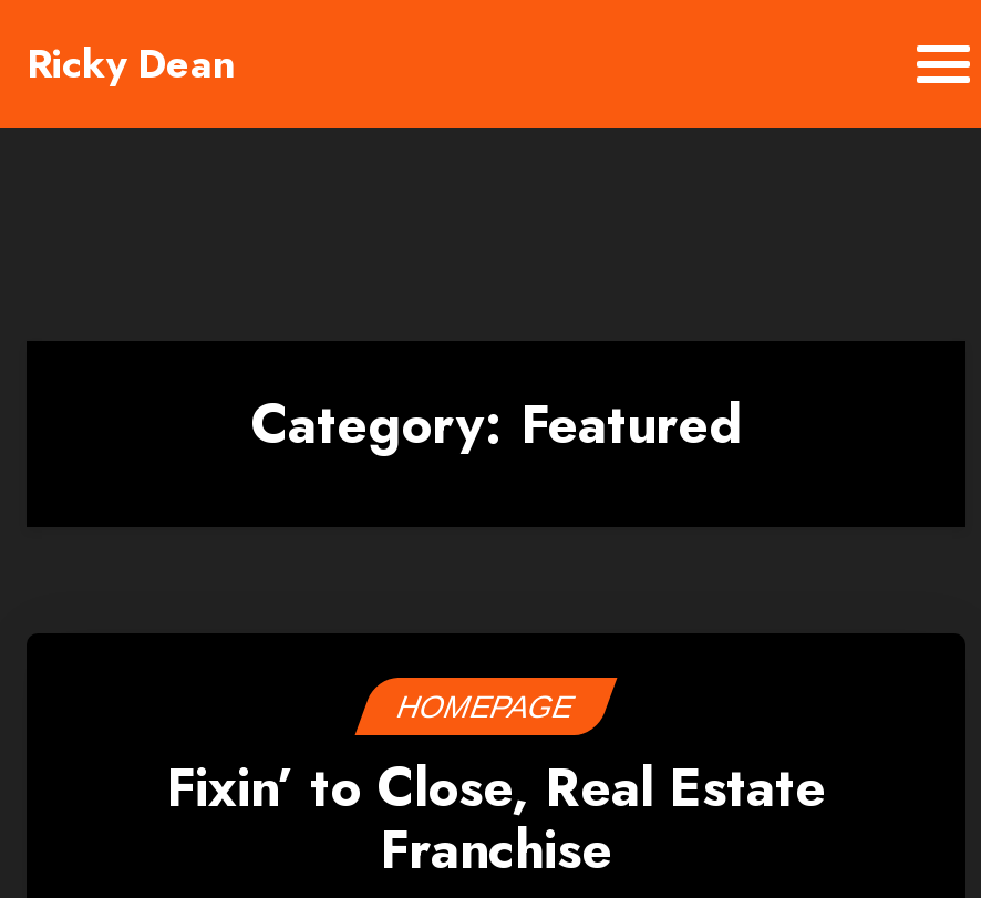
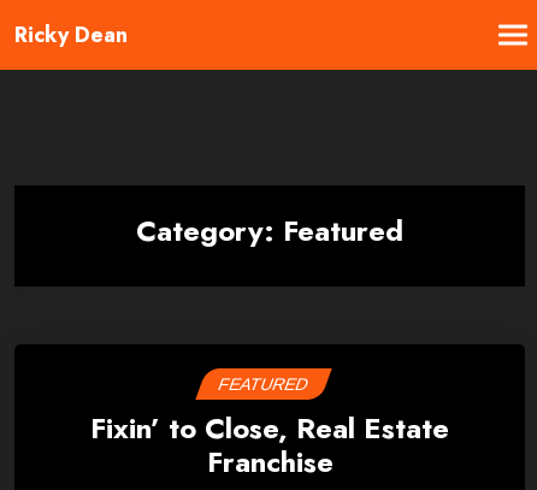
- HOMEPAGE
+ FEATURED
